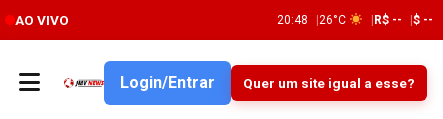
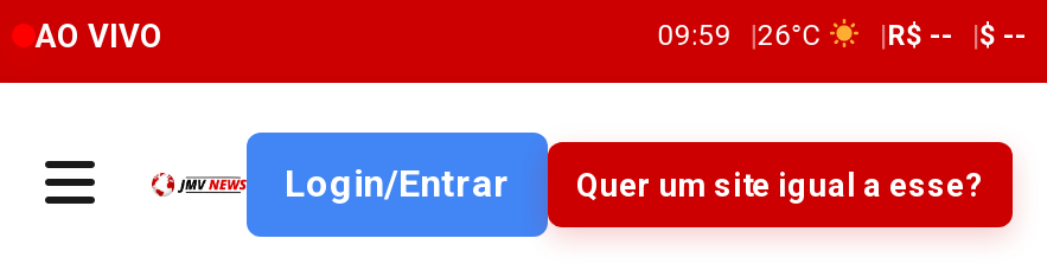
- 20:48
+ 09:59
